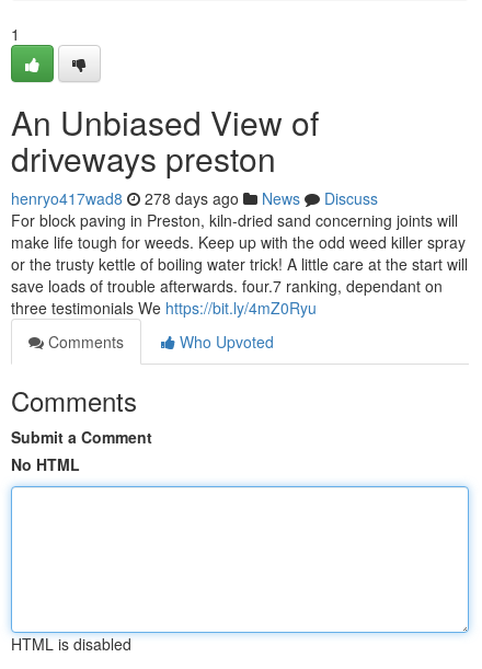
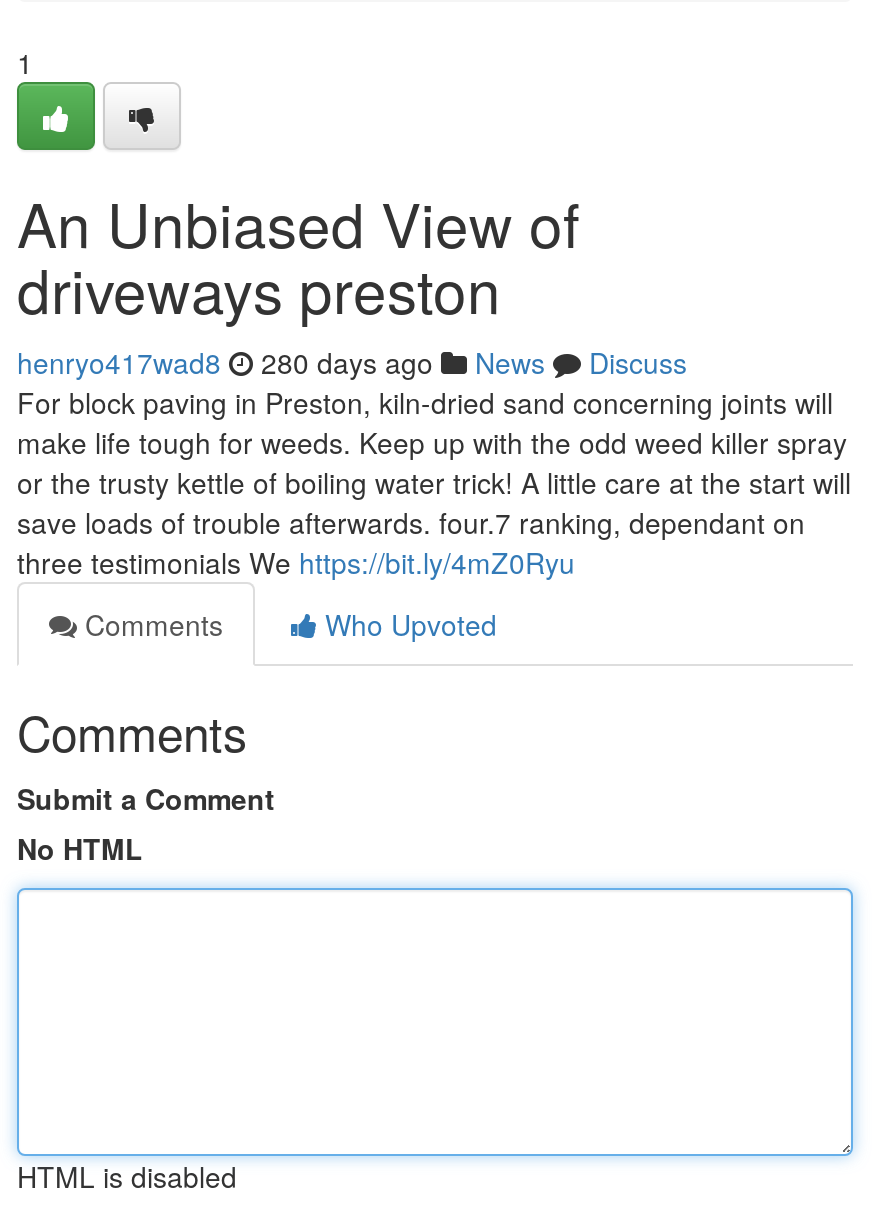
- henryo417wad8 278 days ago News Discuss
+ henryo417wad8 280 days ago News Discuss
